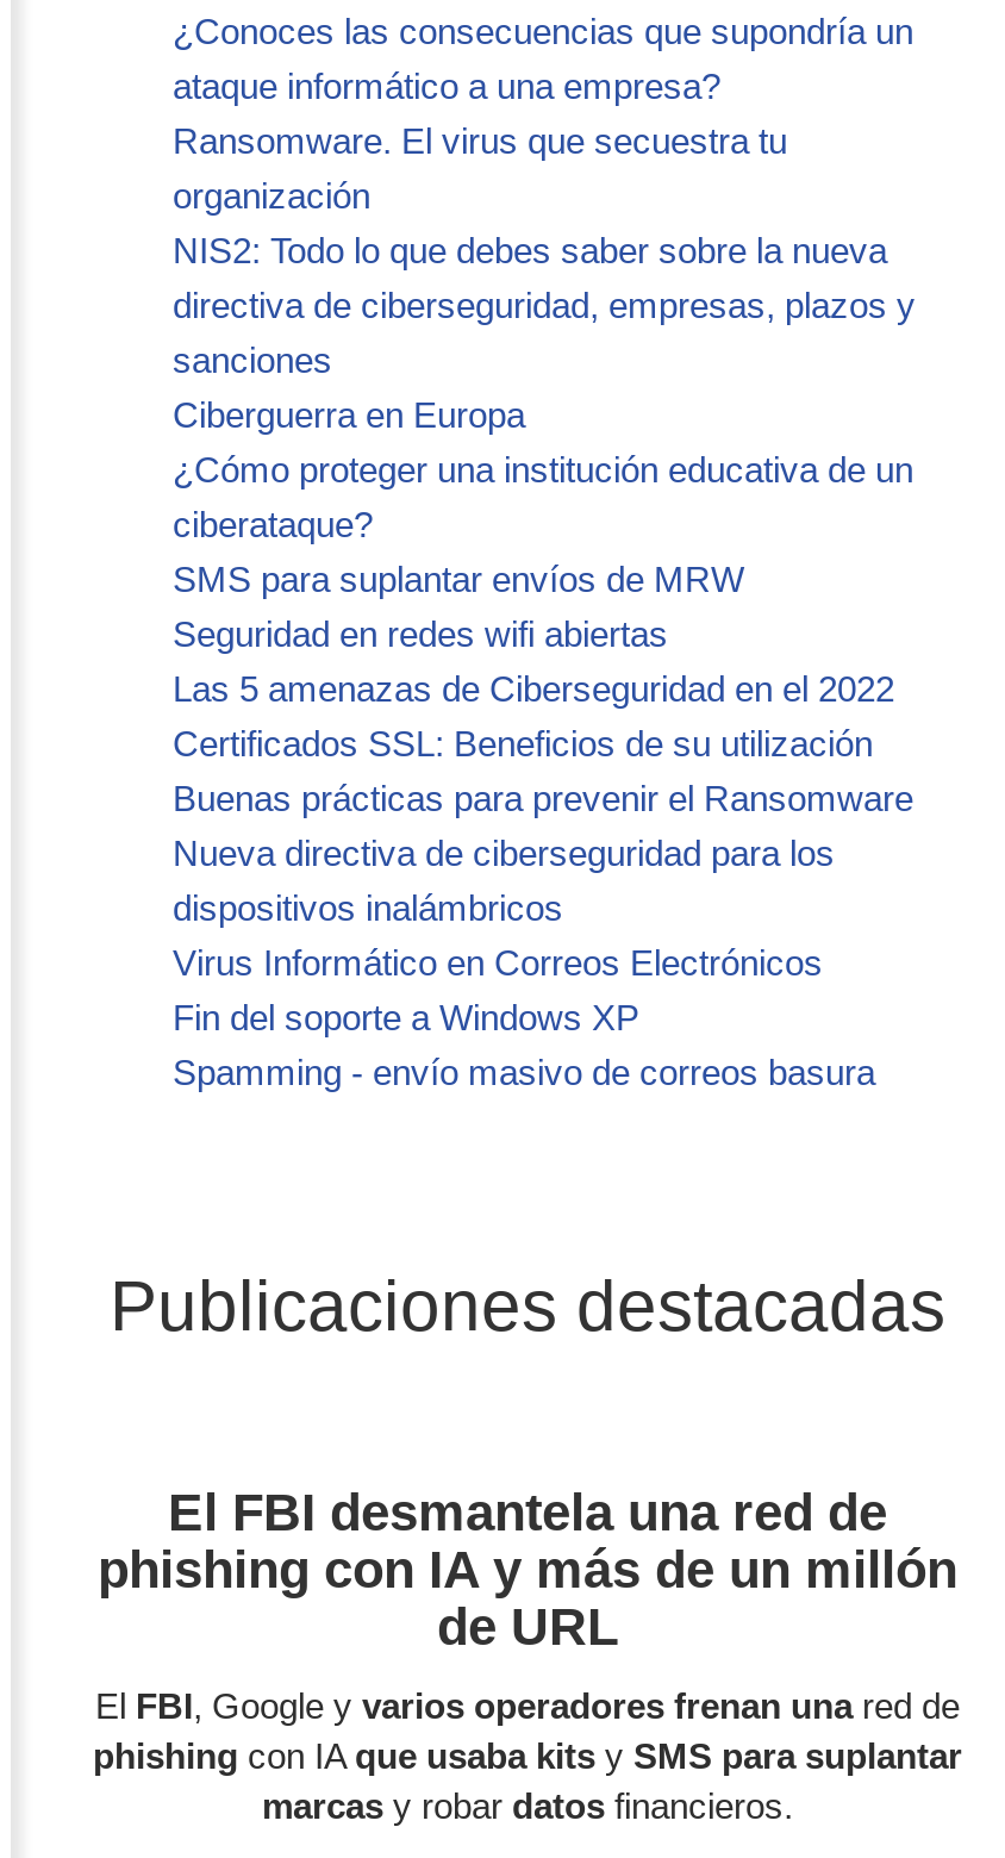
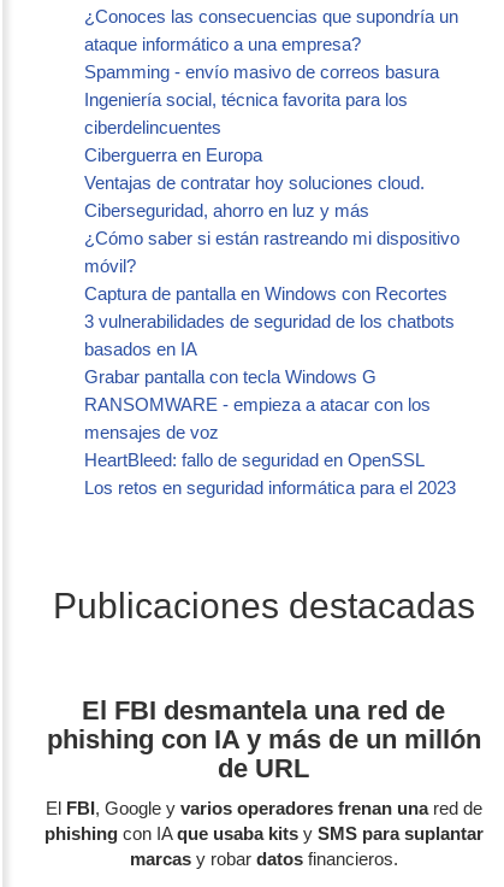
- Ransomware. El virus que secuestra tu
- organización
- NIS2: Todo lo que debes saber sobre la nueva
- directiva de ciberseguridad, empresas, plazos y
- sanciones
- ¿Cómo proteger una institución educativa de un
- ciberataque?
- SMS para suplantar envíos de MRW
- Seguridad en redes wifi abiertas
- Las 5 amenazas de Ciberseguridad en el 2022
- Certificados SSL: Beneficios de su utilización
- Buenas prácticas para prevenir el Ransomware
- Nueva directiva de ciberseguridad para los
- dispositivos inalámbricos
- Virus Informático en Correos Electrónicos
- Fin del soporte a Windows XP

moved down: Ciberguerra en Europa

moved up: Spamming - envío masivo de correos basura

+ Ingeniería social, técnica favorita para los
+ ciberdelincuentes
+ Ventajas de contratar hoy soluciones cloud.
+ Ciberseguridad, ahorro en luz y más
+ ¿Cómo saber si están rastreando mi dispositivo
+ móvil?
+ Captura de pantalla en Windows con Recortes
+ 3 vulnerabilidades de seguridad de los chatbots
+ basados en IA
+ Grabar pantalla con tecla Windows G
+ RANSOMWARE - empieza a atacar con los
+ mensajes de voz
+ HeartBleed: fallo de seguridad en OpenSSL
+ Los retos en seguridad informática para el 2023
